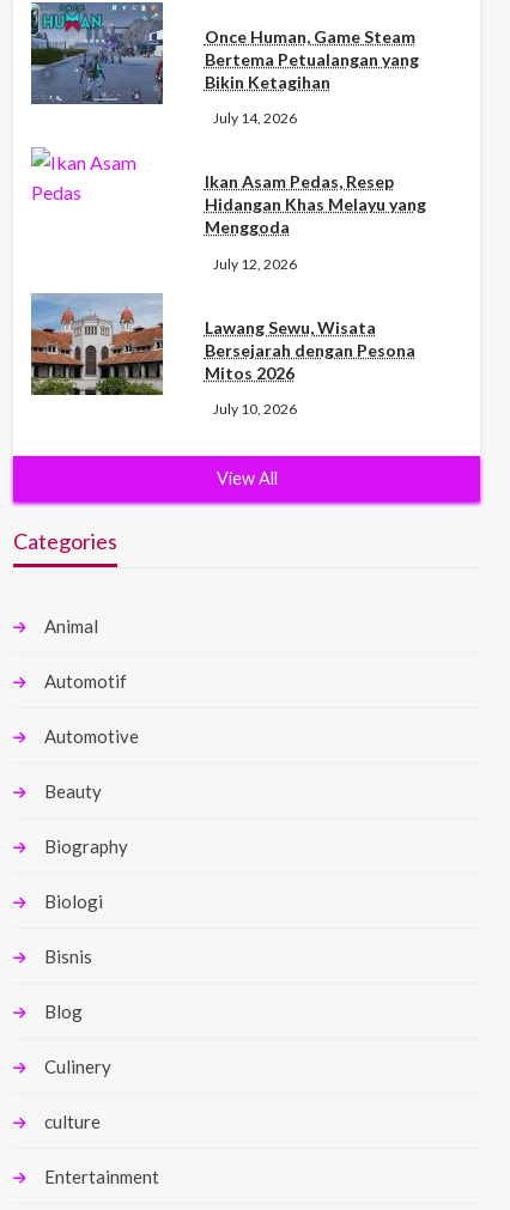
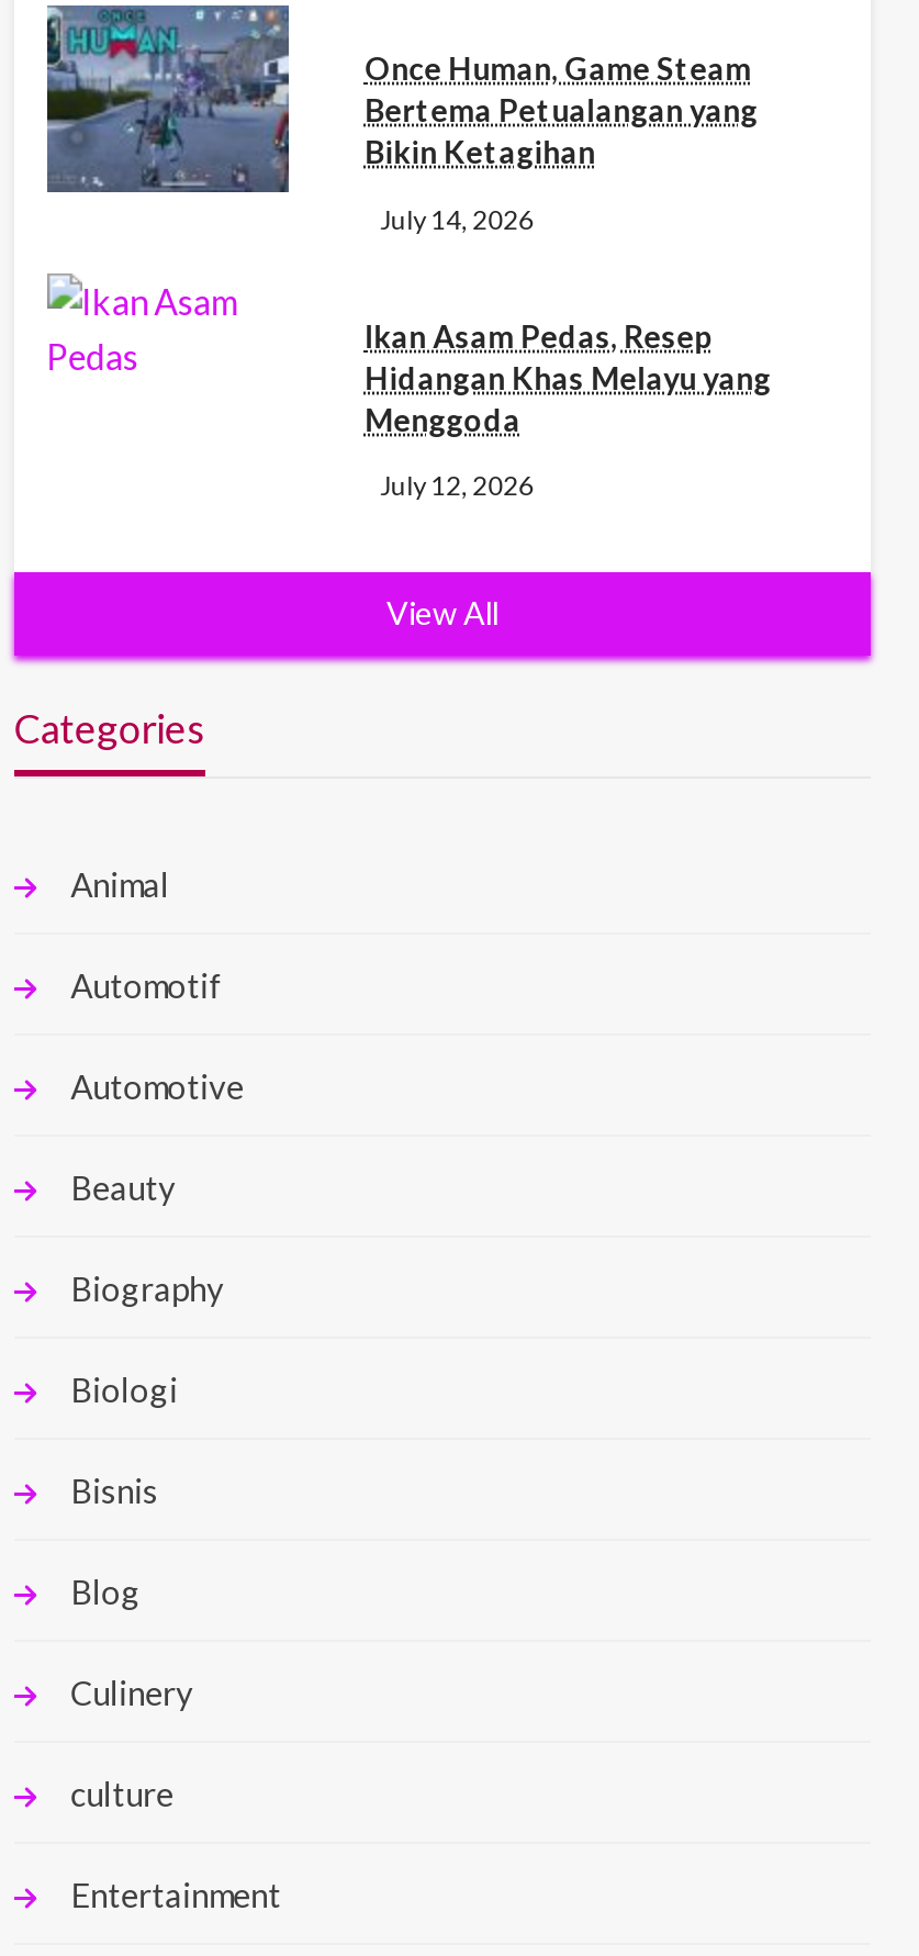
- [image]
- Lawang Sewu, Wisata
- Bersejarah dengan Pesona
- Mitos 2026
- July 10, 2026
